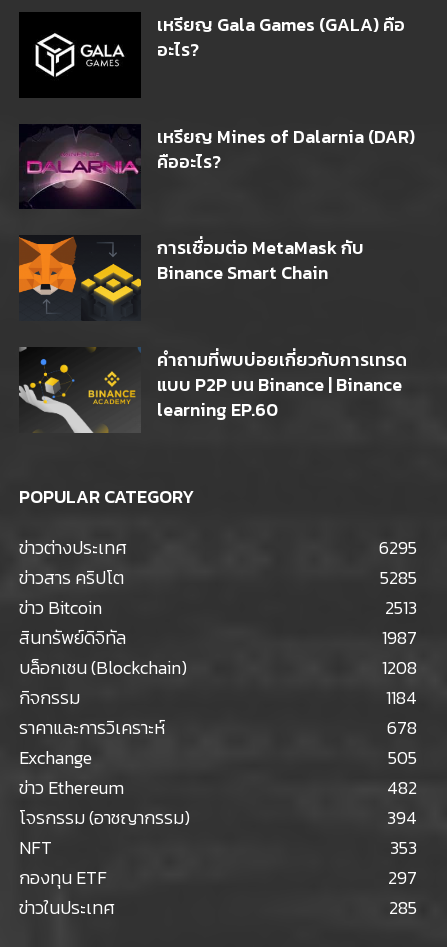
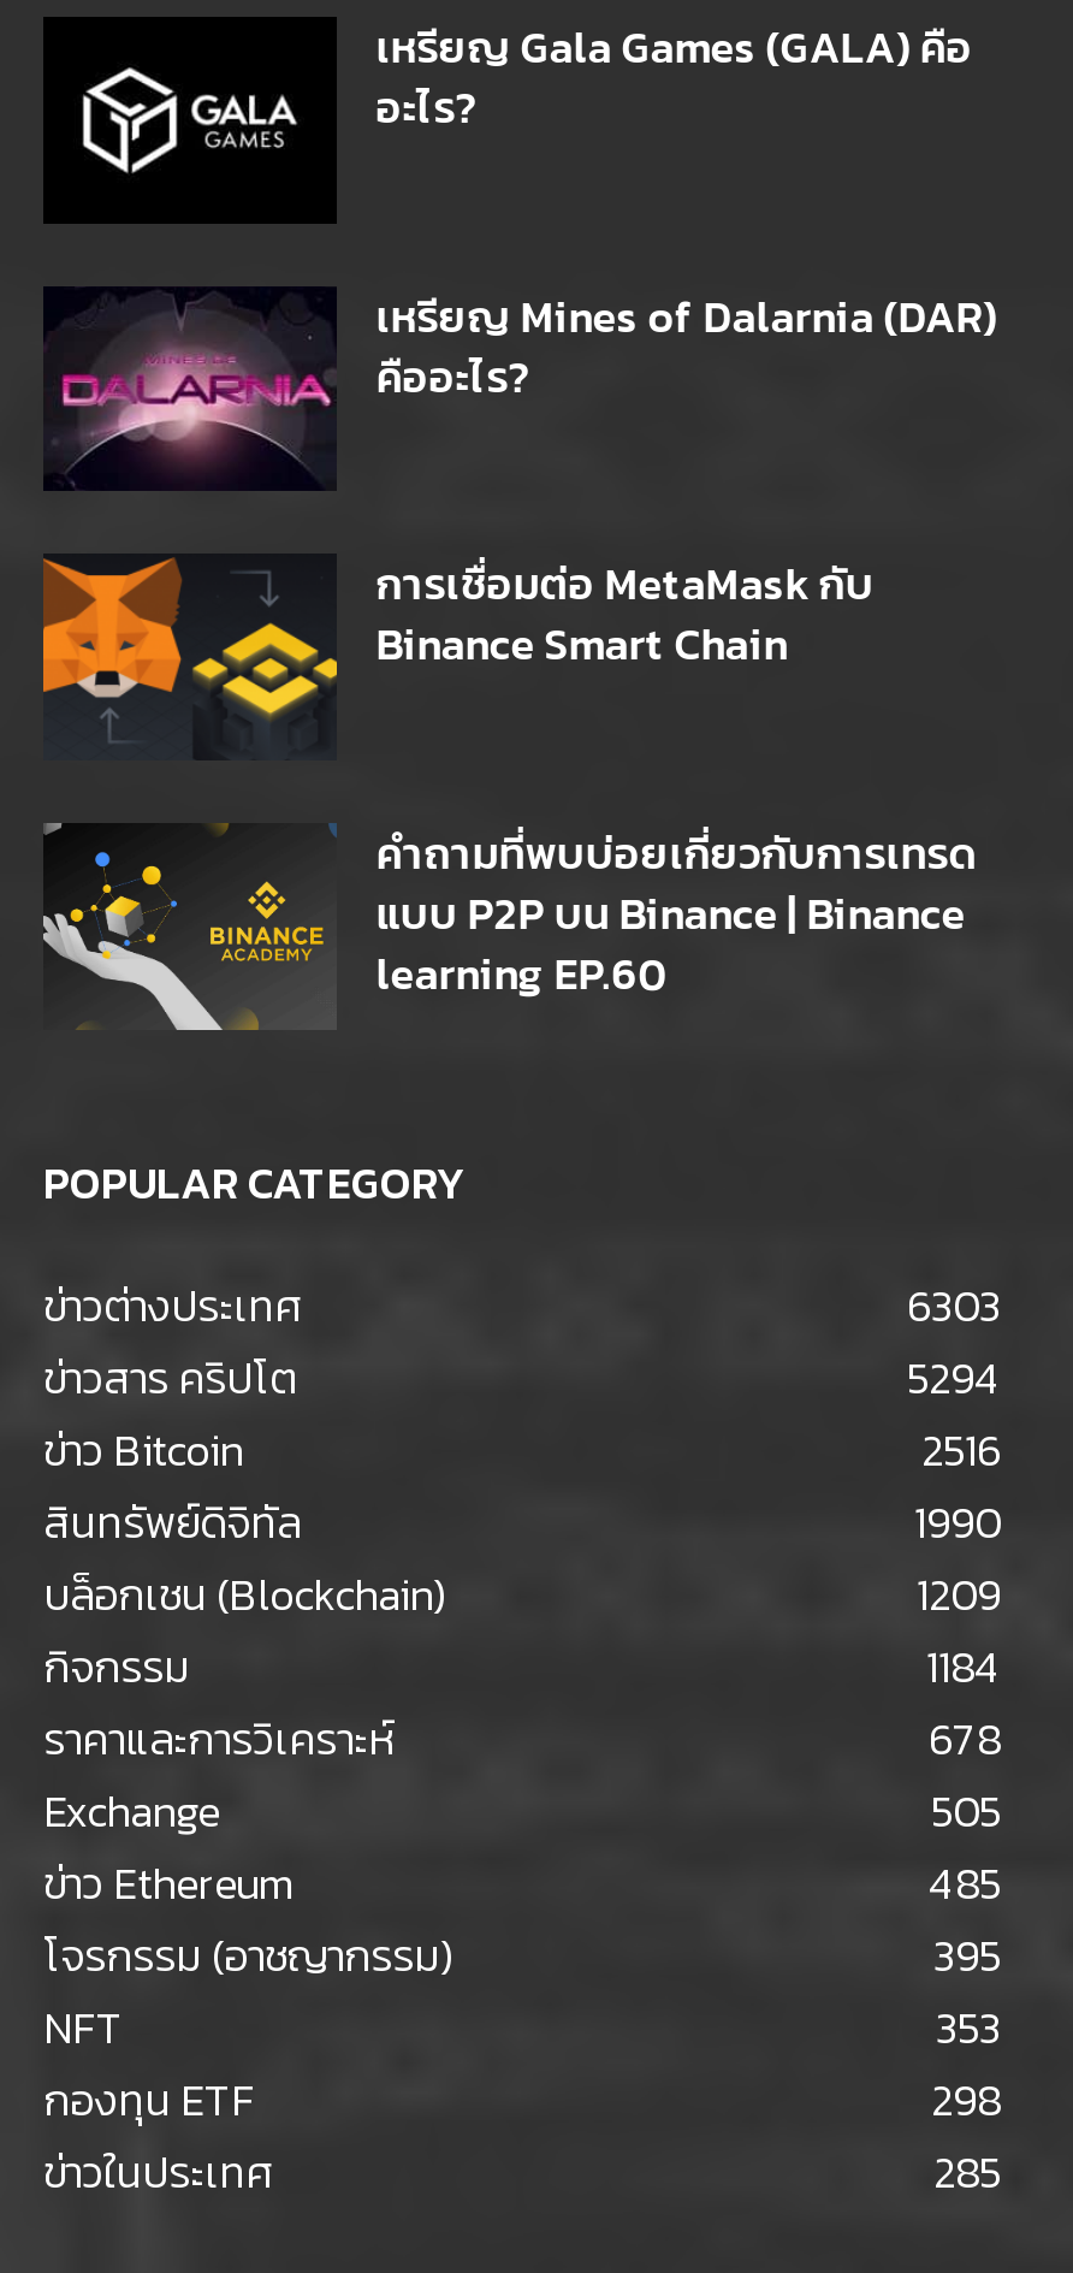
- 6295
+ 6303

- 5285
+ 5294

- 2513
+ 2516

- 1987
+ 1990

- 1208
+ 1209

- 482
+ 485

- 394
+ 395

- 297
+ 298
